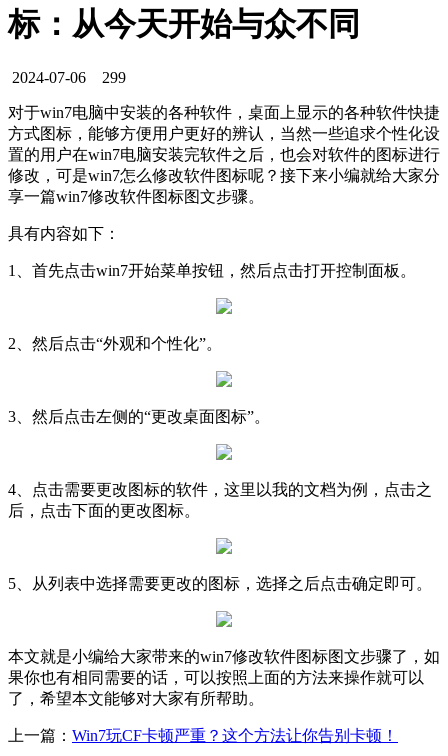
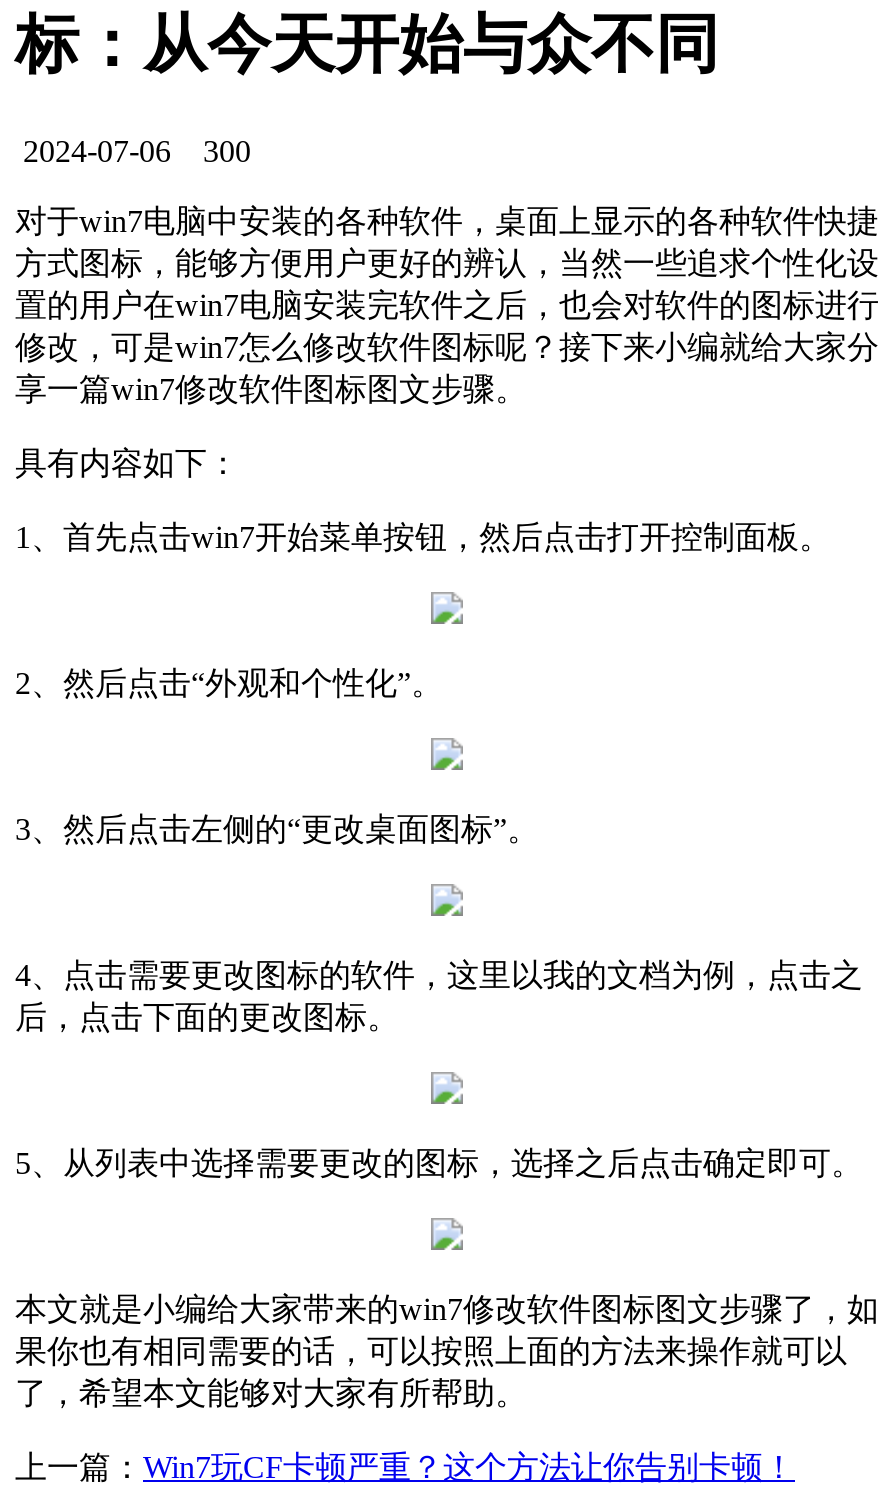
- 2024-07-06 299
+ 2024-07-06 300
